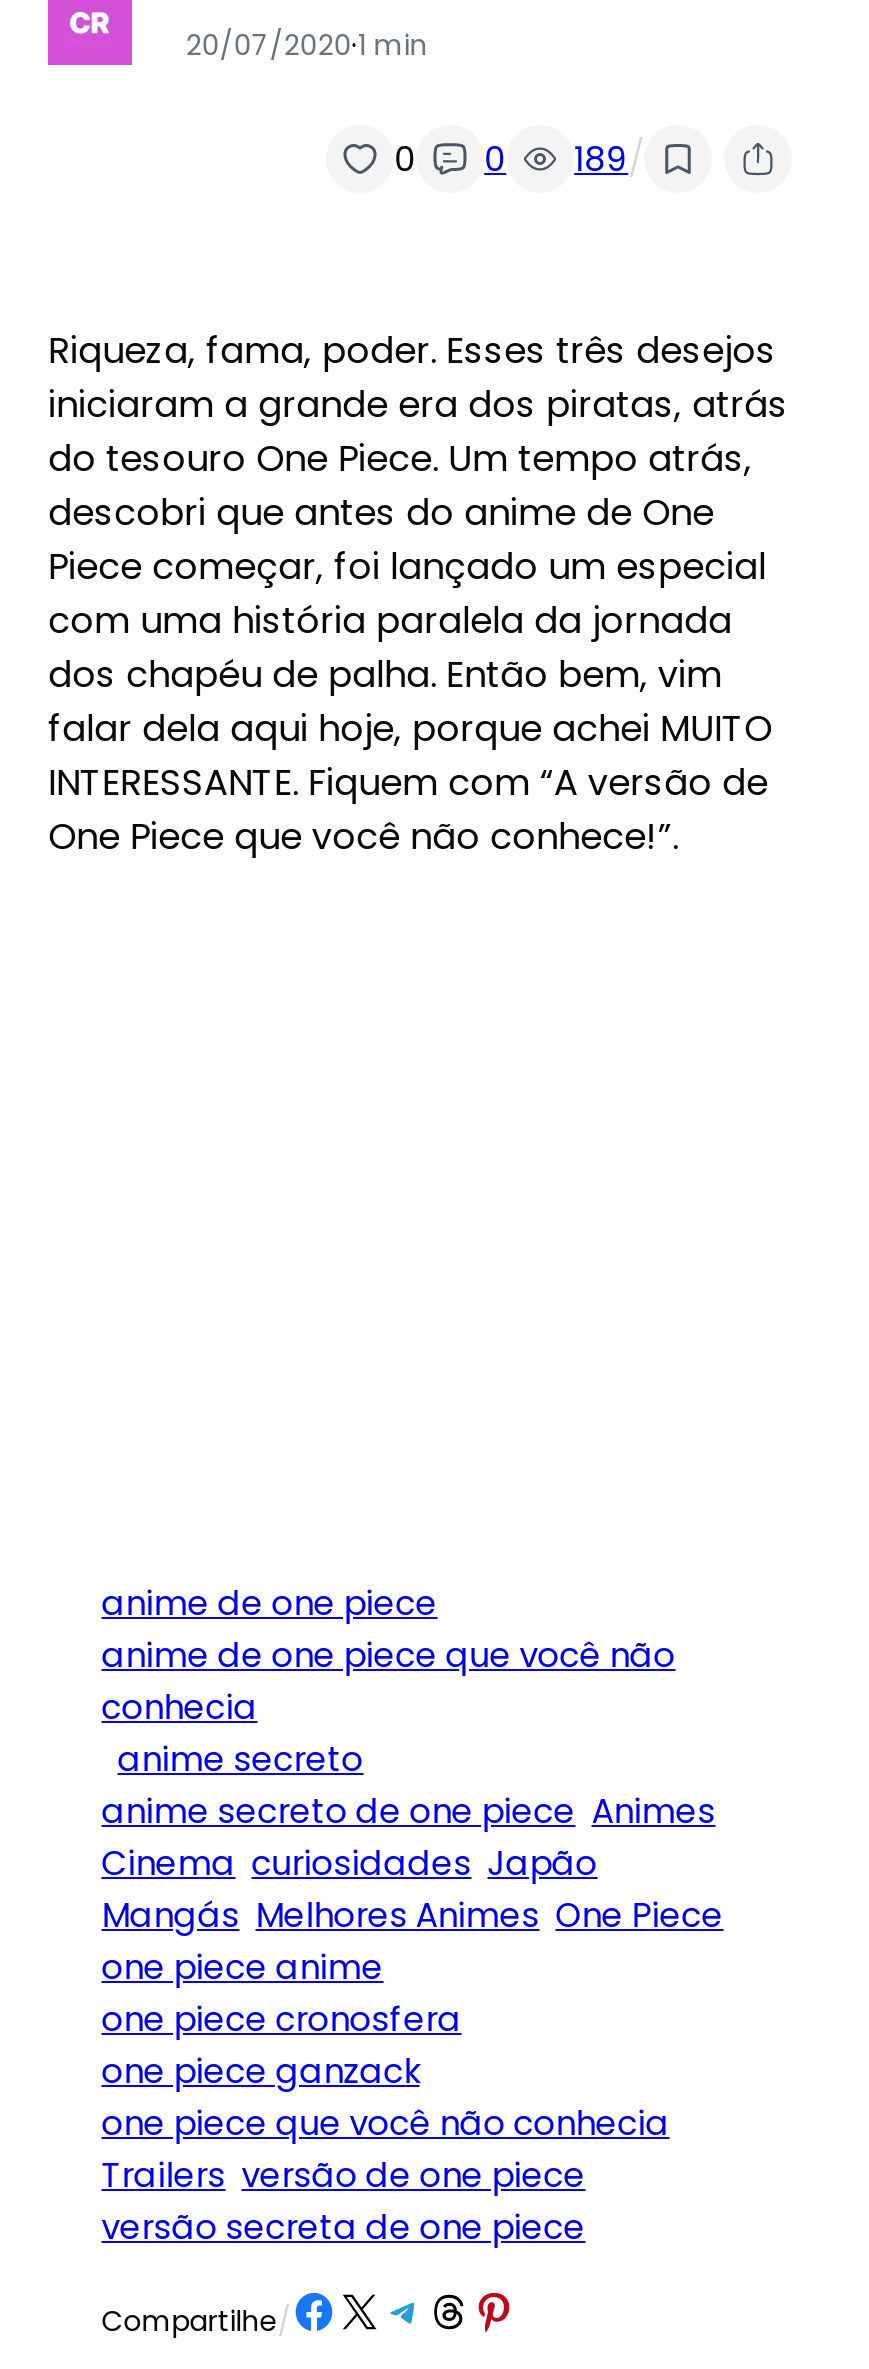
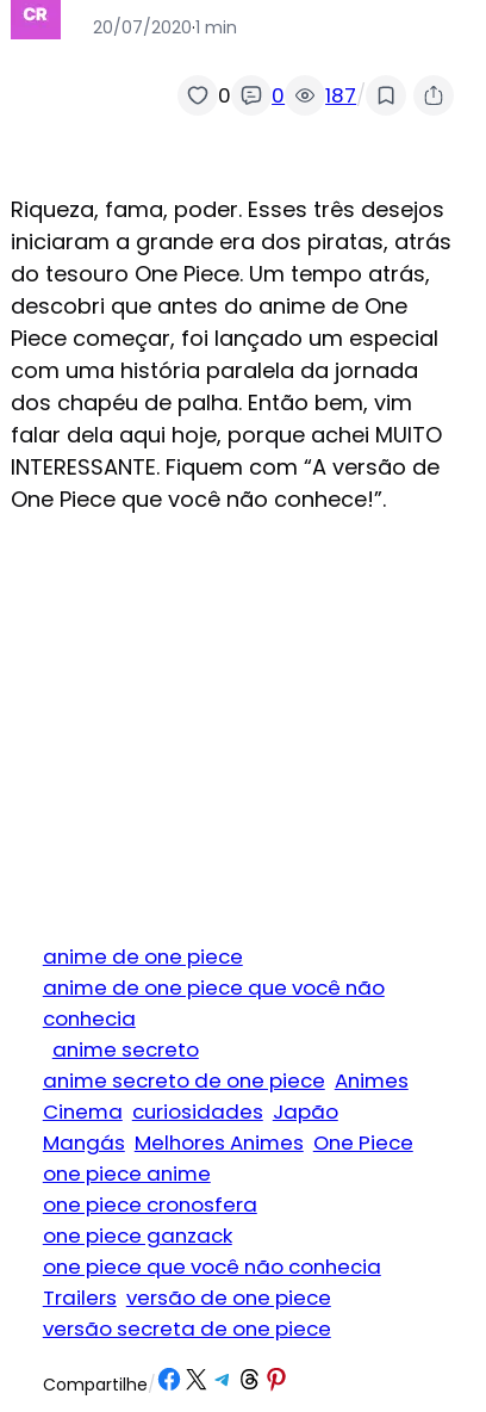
- 0 0 189 /
+ 0 0 187 /
